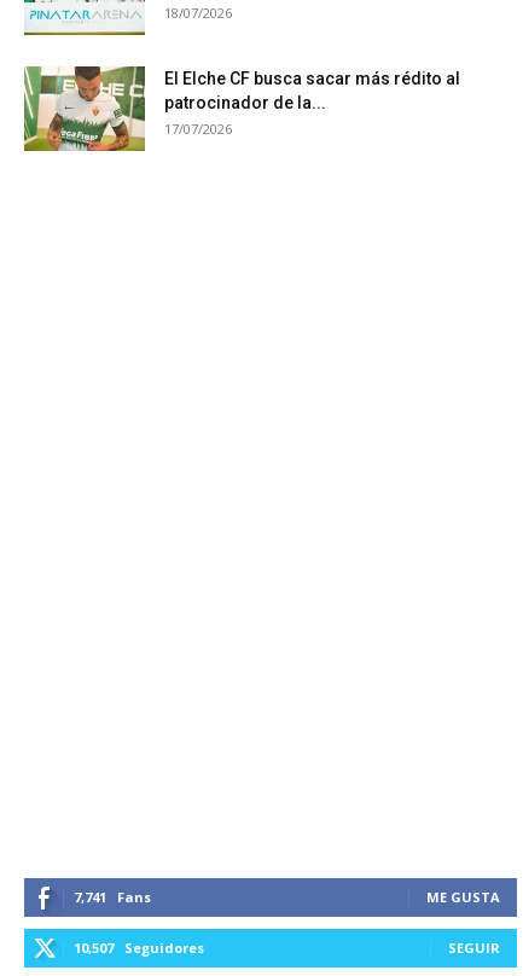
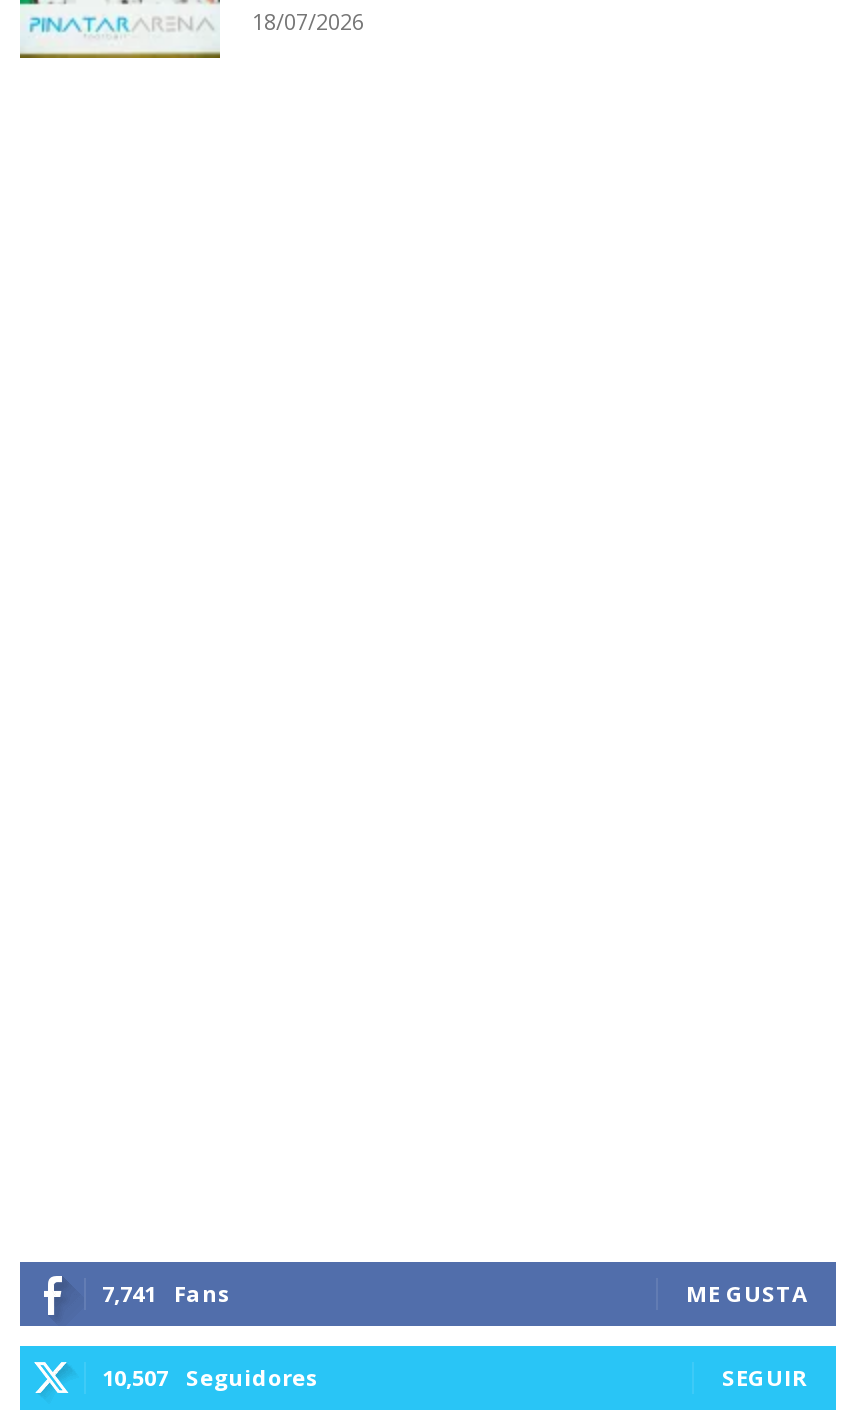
- [image]
- El Elche CF busca sacar más rédito al
- patrocinador de la...
- 17/07/2026
